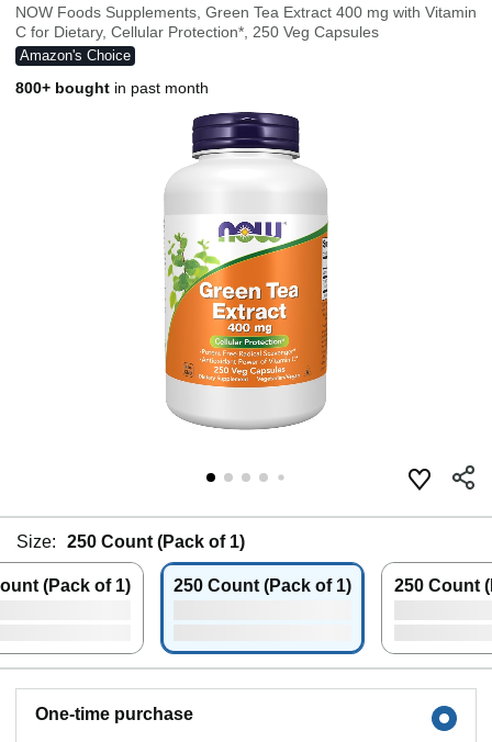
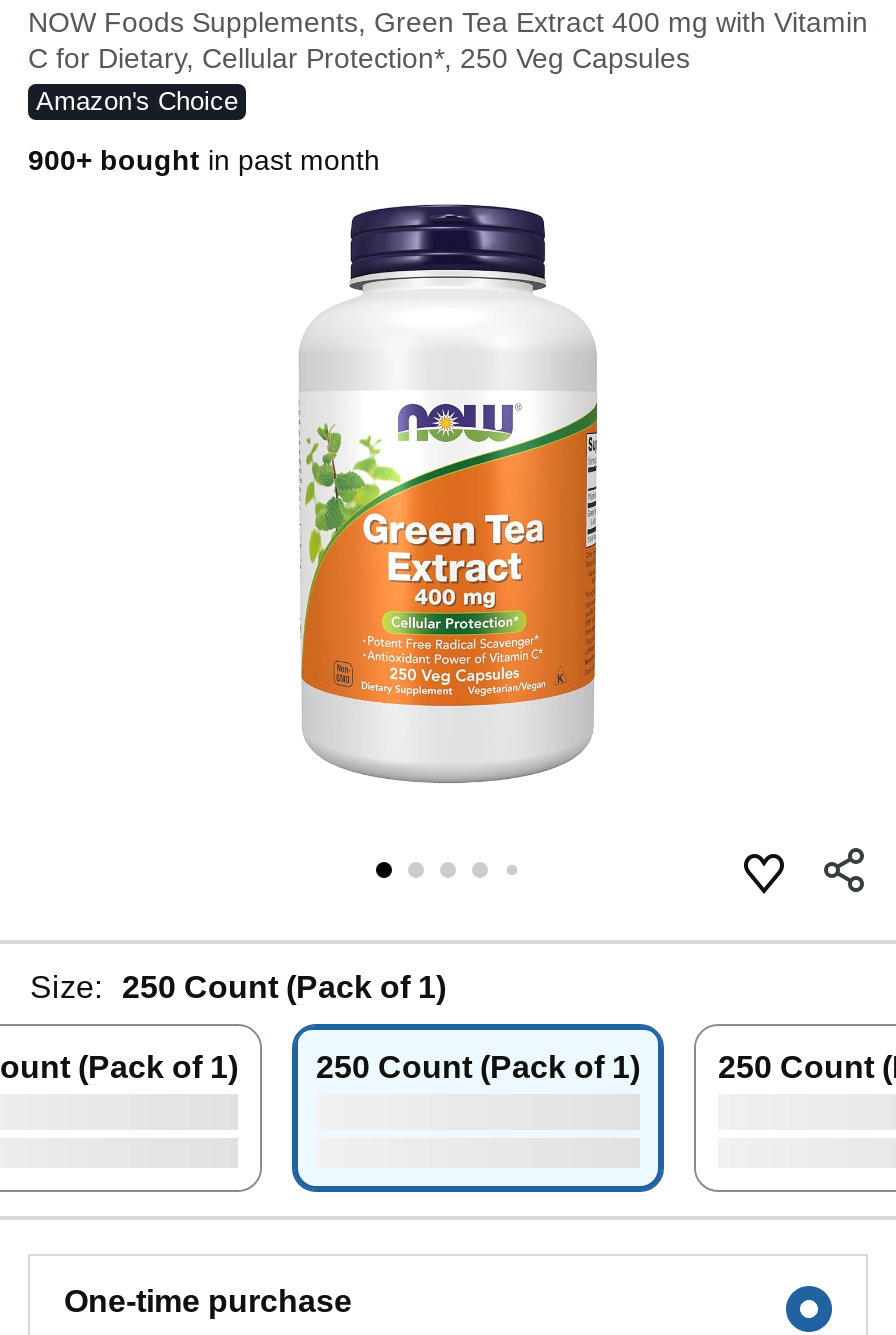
- 800+ bought in past month
+ 900+ bought in past month
